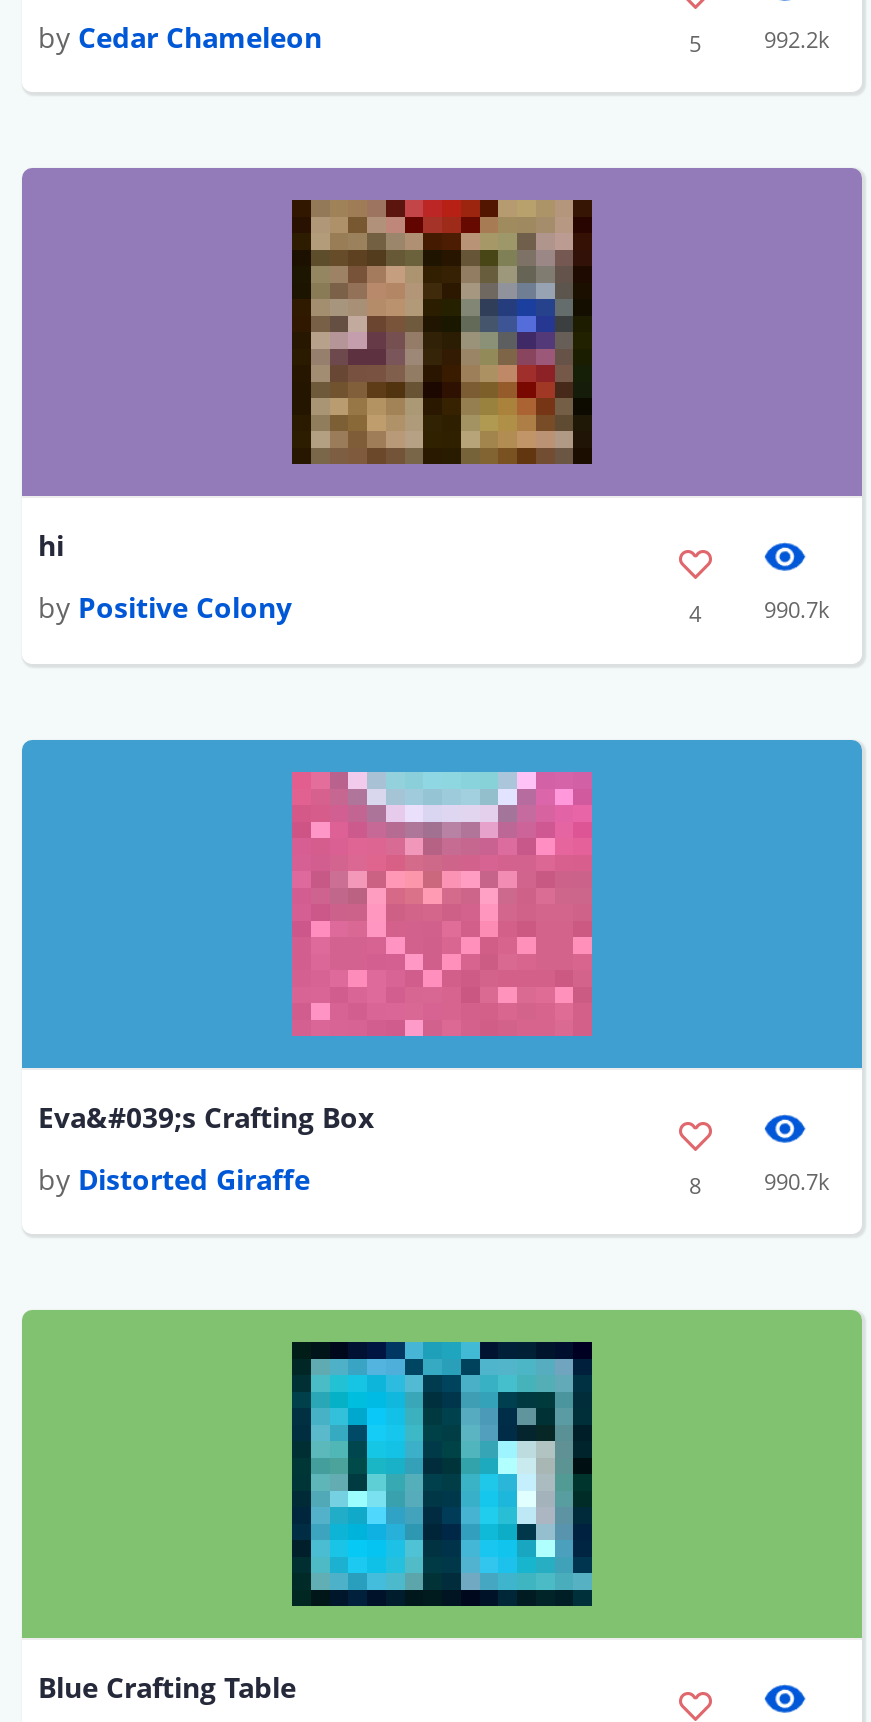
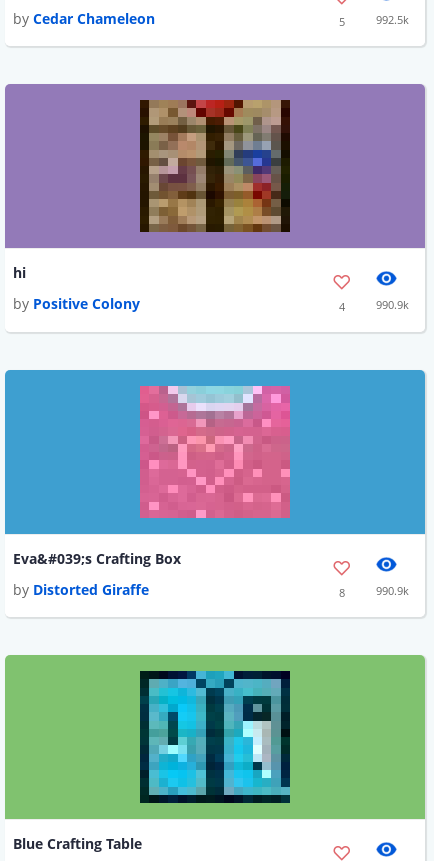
- 992.2k
+ 992.5k

- 990.7k
+ 990.9k

- 990.7k
+ 990.9k
